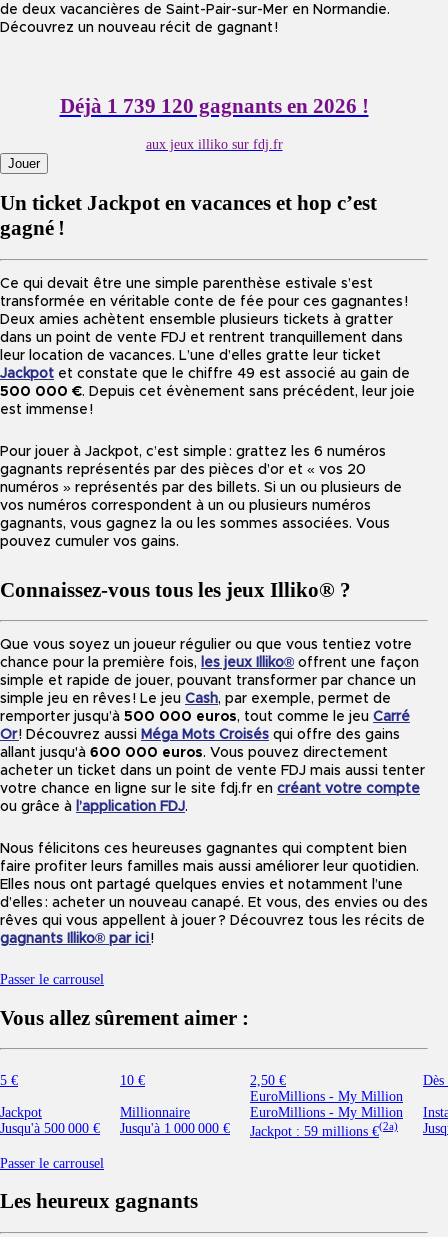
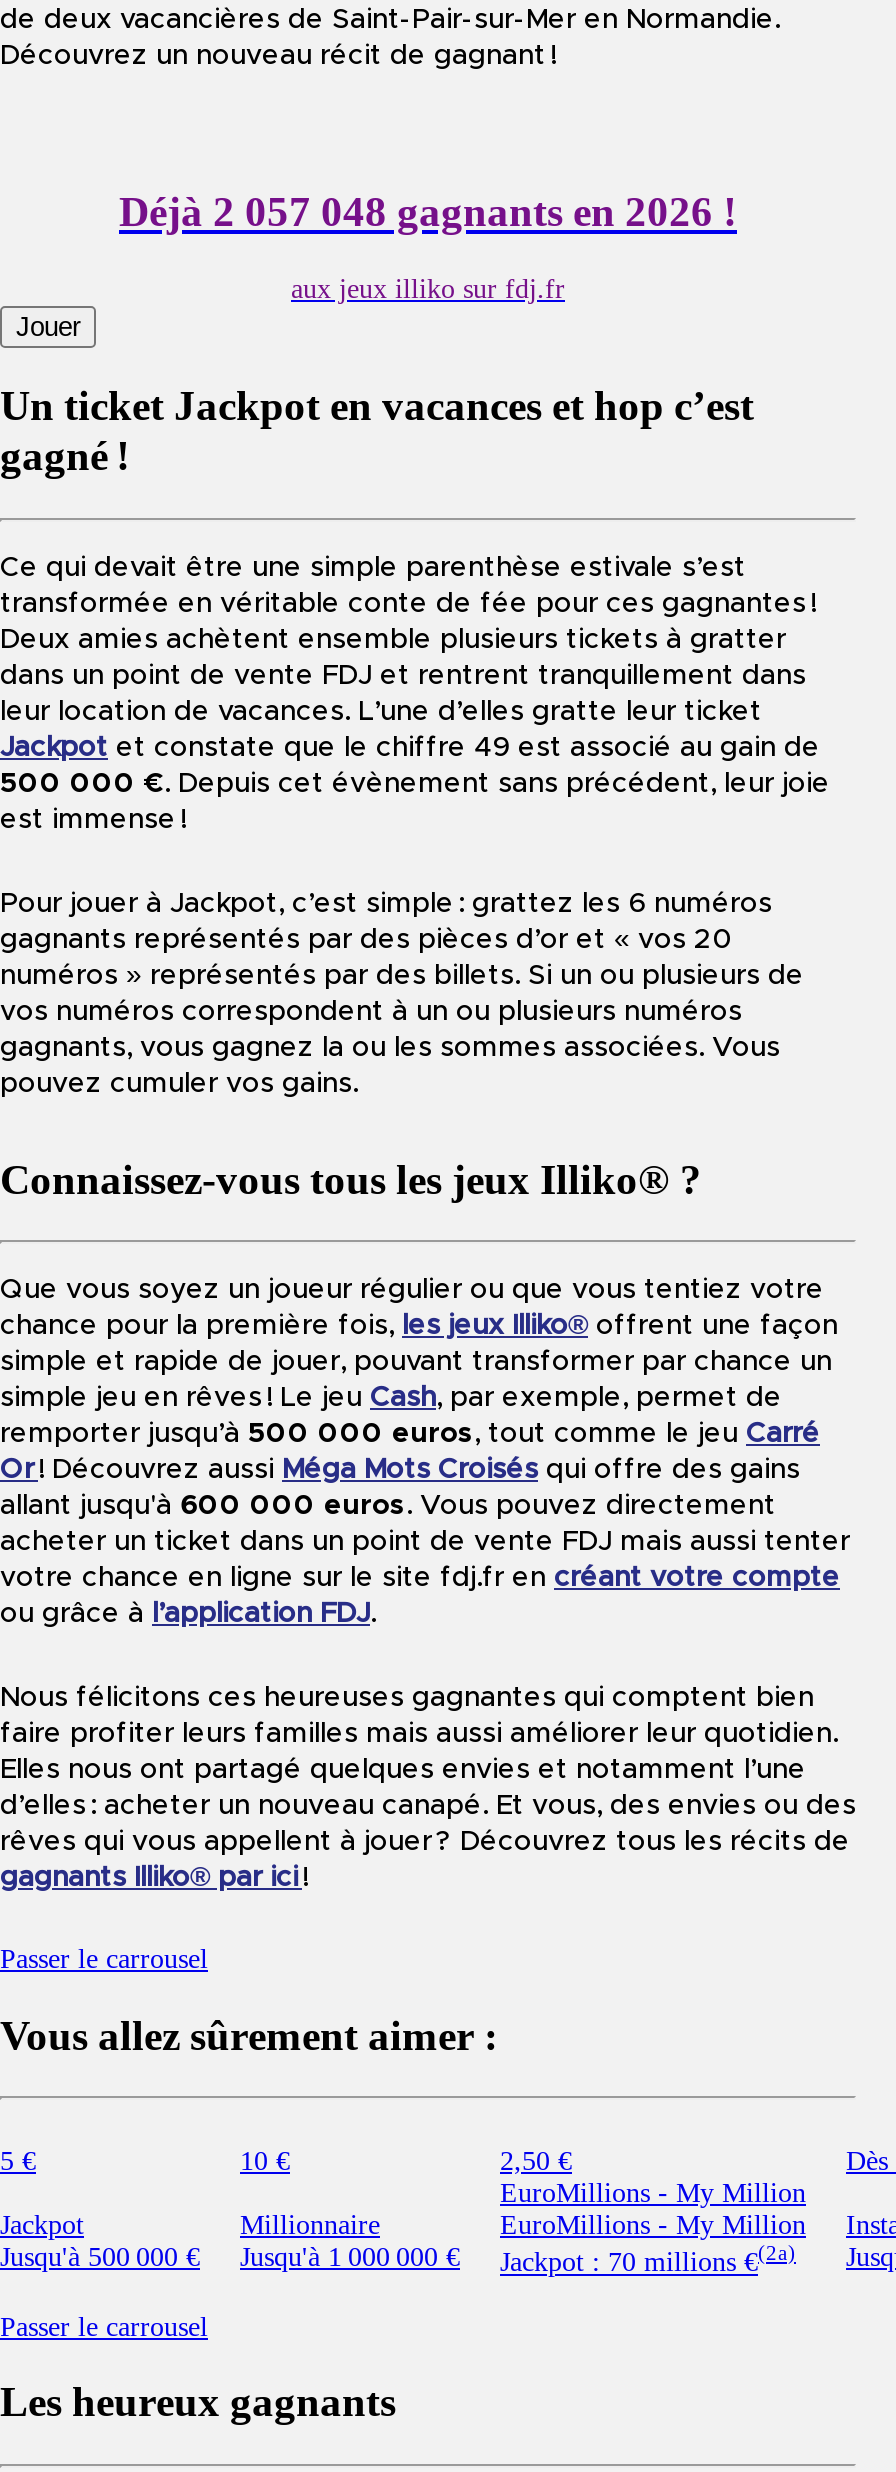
- Déjà 1 739 120 gagnants en 2026 !
+ Déjà 2 057 048 gagnants en 2026 !

- Jackpot : 59 millions €(2a)
+ Jackpot : 70 millions €(2a)
